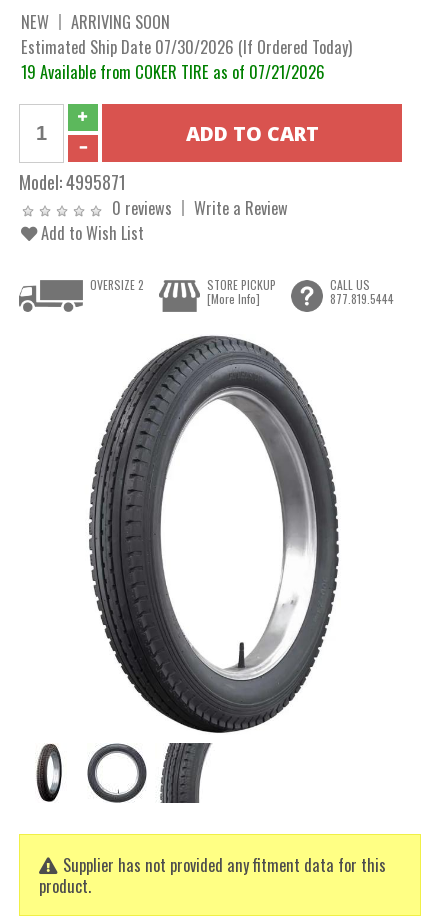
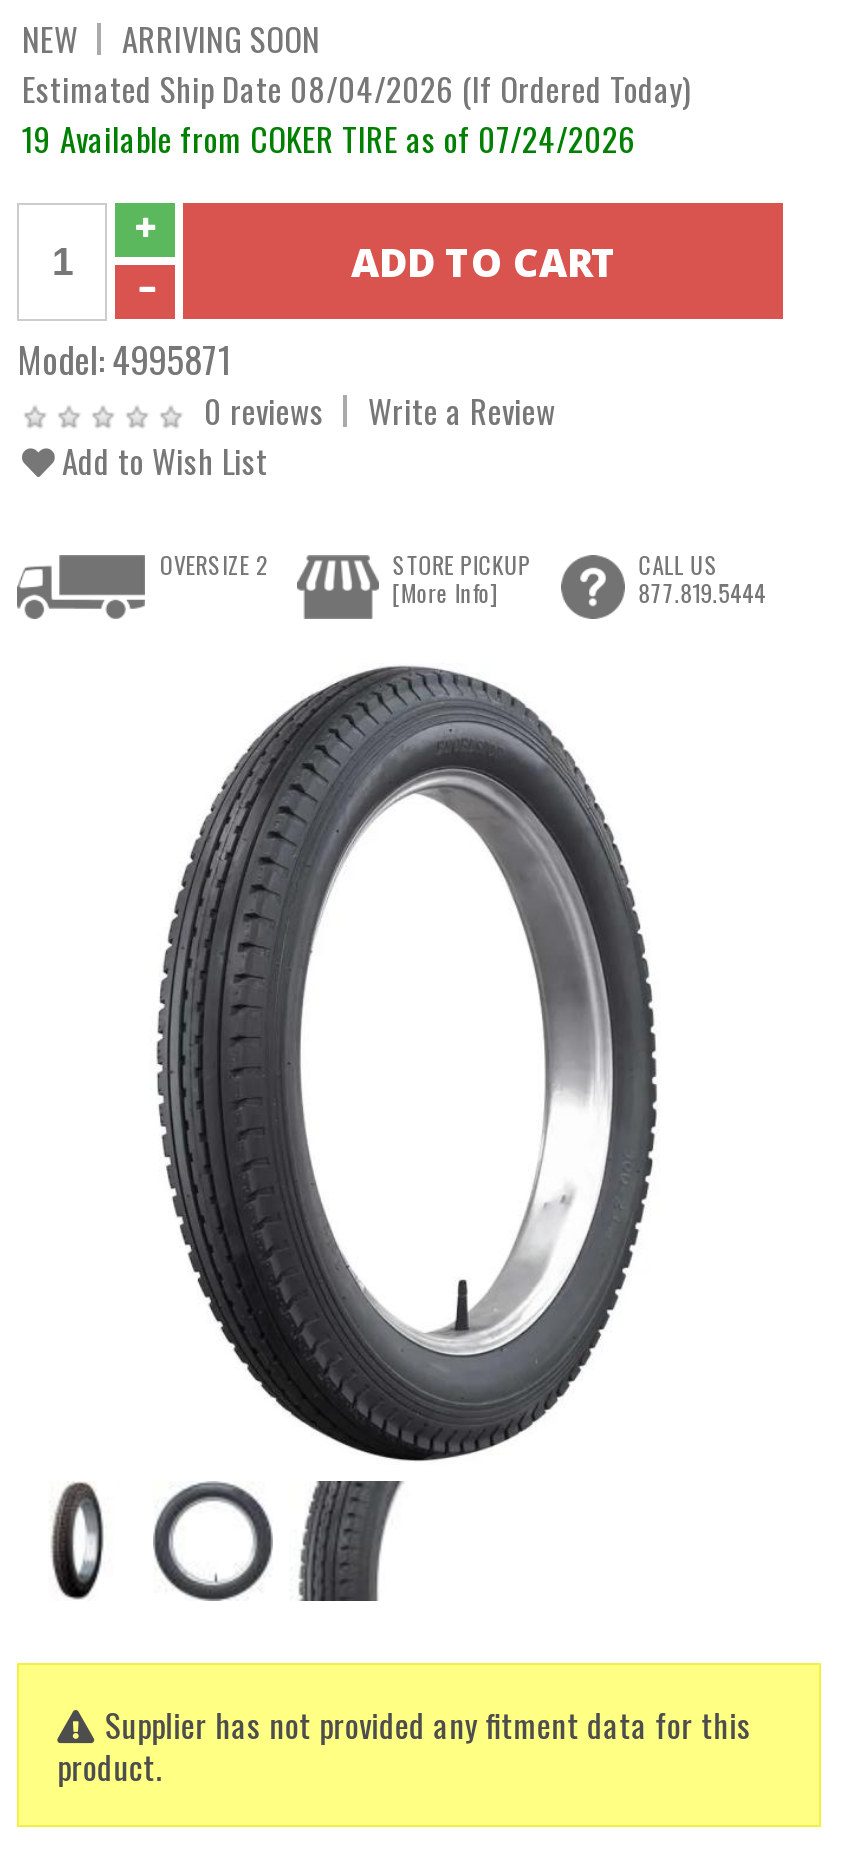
- Estimated Ship Date 07/30/2026 (If Ordered Today)
+ Estimated Ship Date 08/04/2026 (If Ordered Today)

- 19 Available from COKER TIRE as of 07/21/2026
+ 19 Available from COKER TIRE as of 07/24/2026
